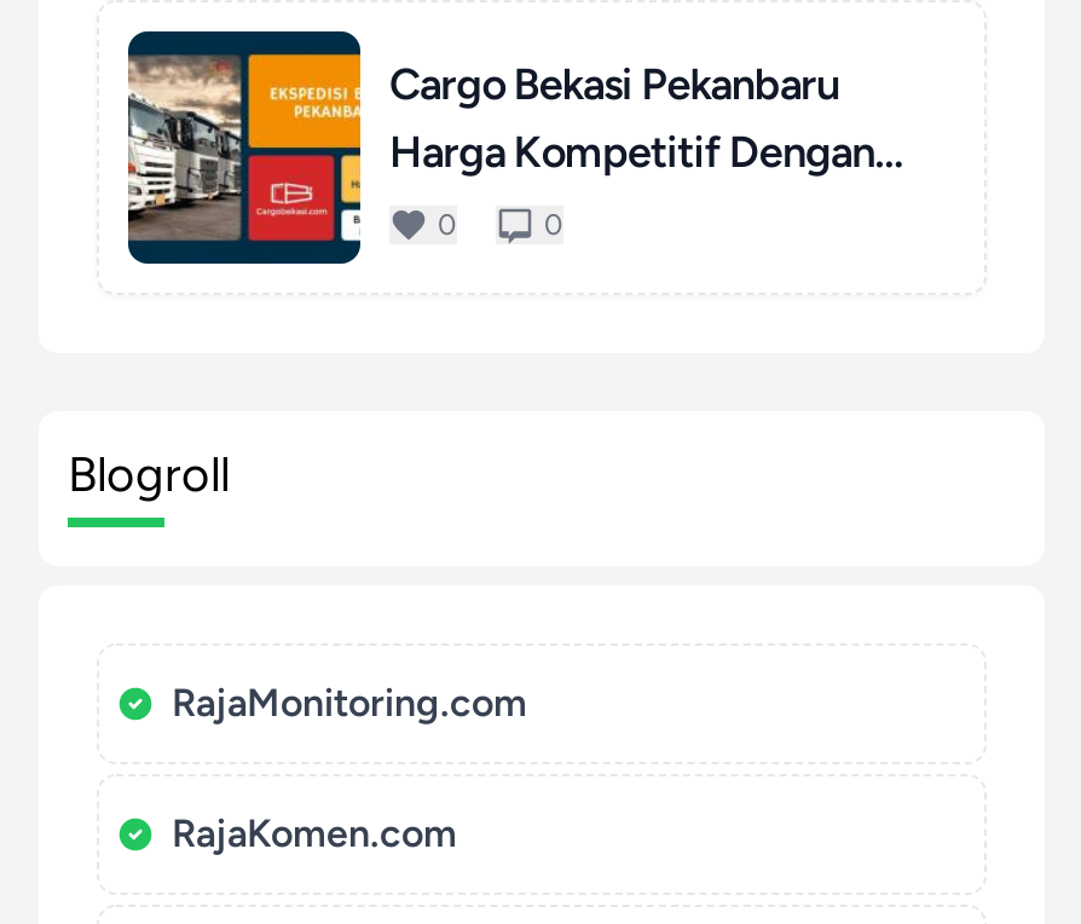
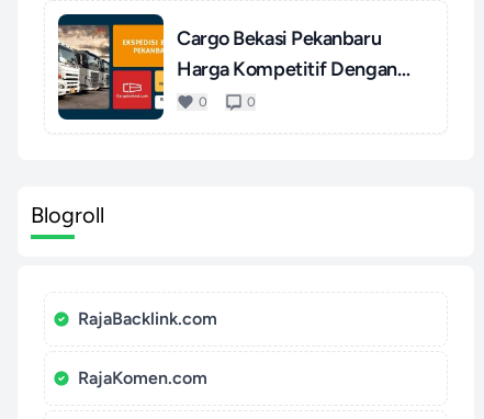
- RajaMonitoring.com
+ RajaBacklink.com
